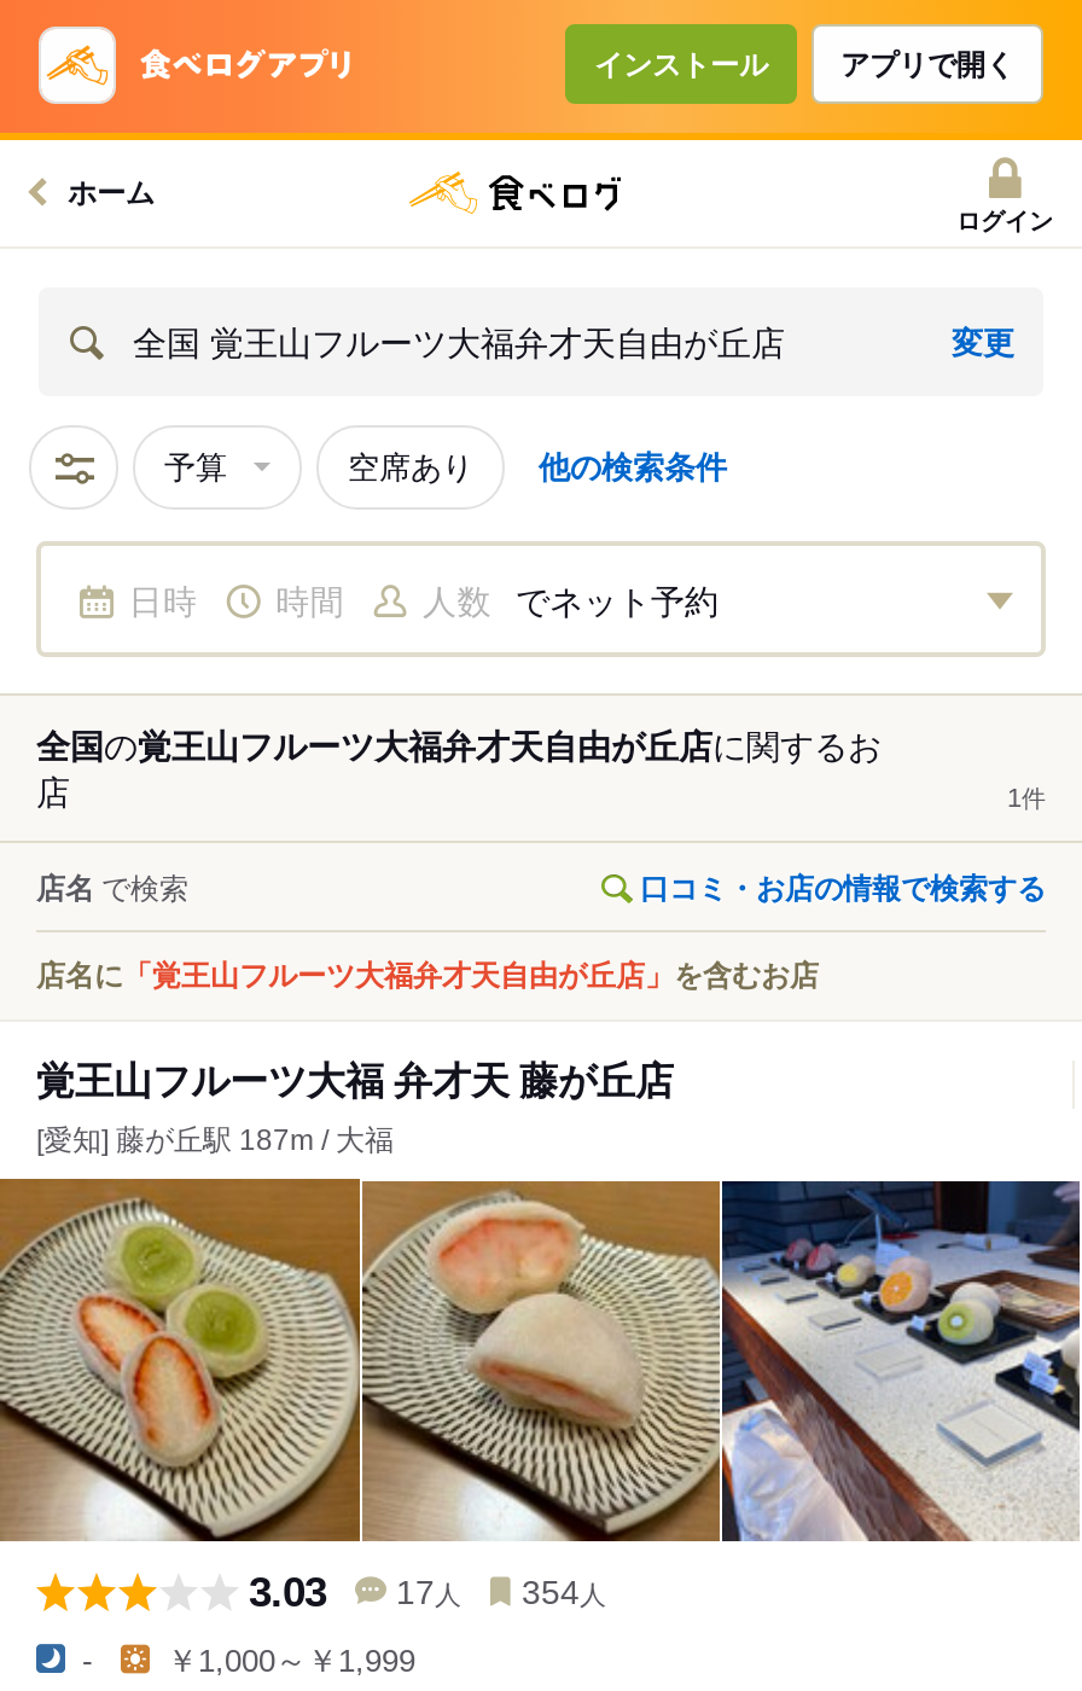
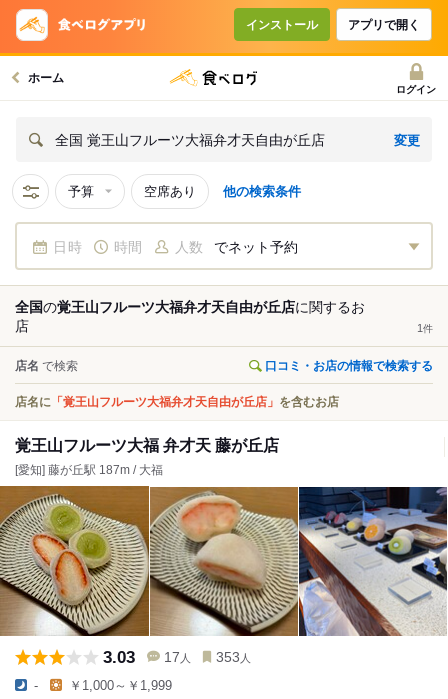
- 3.03 17人 354人
+ 3.03 17人 353人
